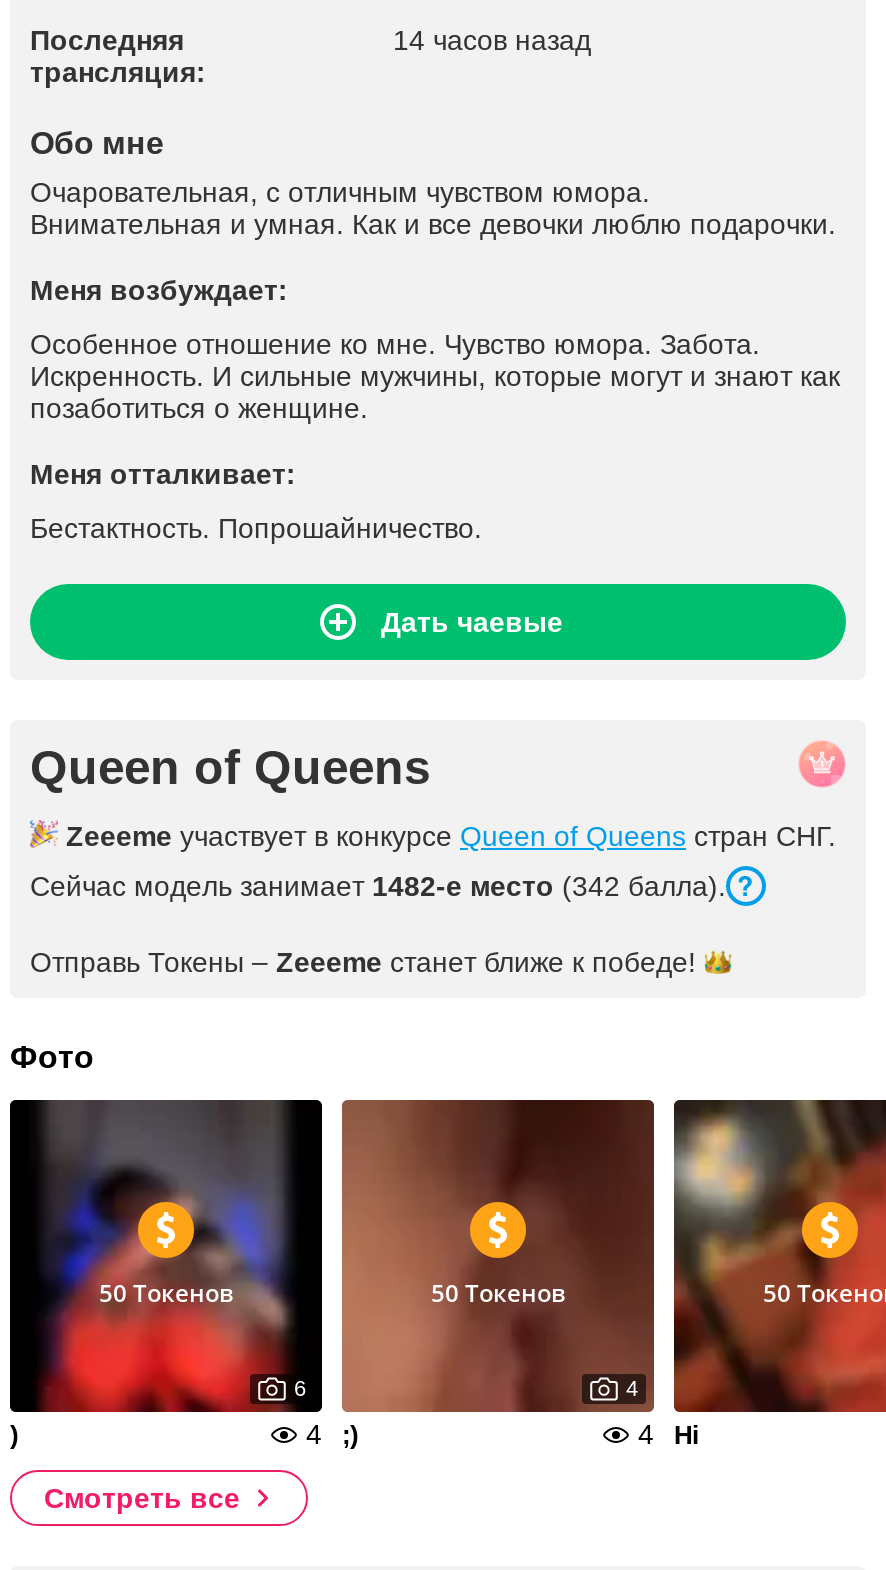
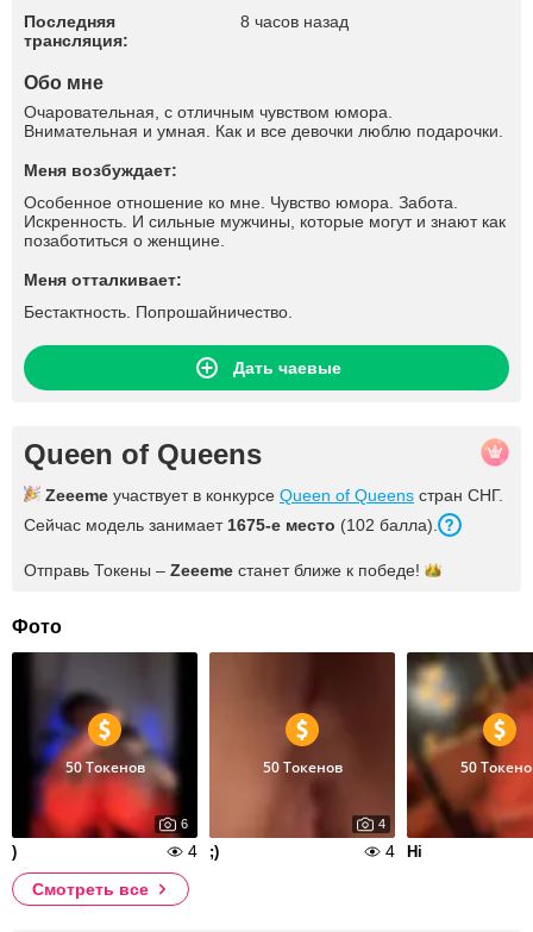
- 14 часов назад
+ 8 часов назад

- Сейчас модель занимает 1482-е место (342 балла).
+ Сейчас модель занимает 1675-е место (102 балла).
